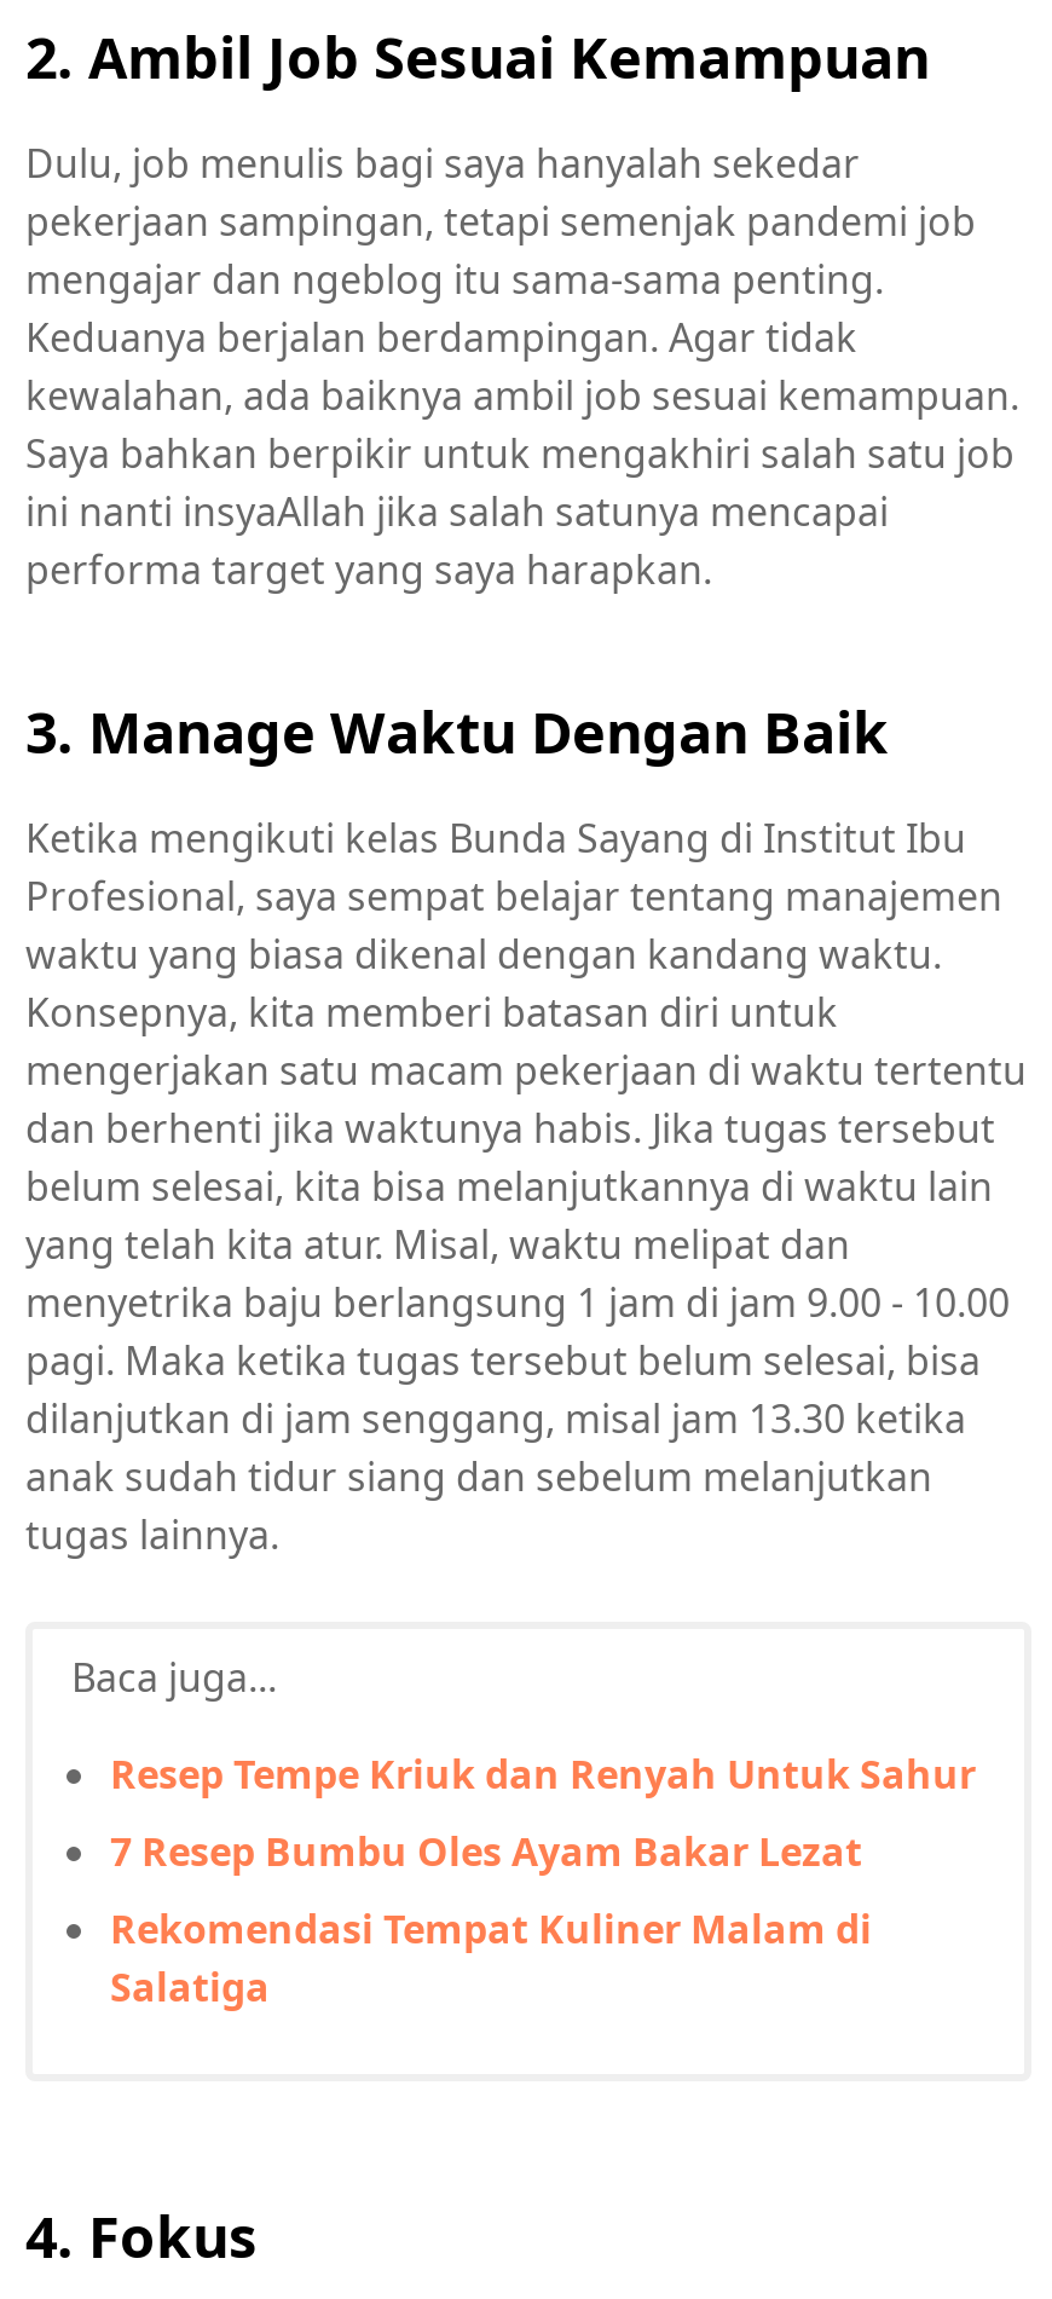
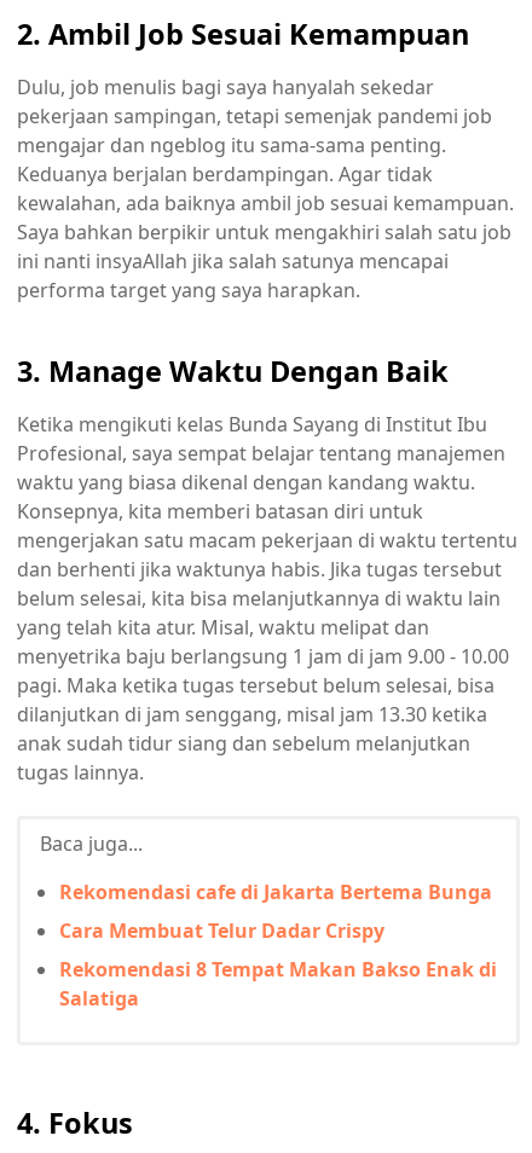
- Resep Tempe Kriuk dan Renyah Untuk Sahur
+ Rekomendasi cafe di Jakarta Bertema Bunga

- 7 Resep Bumbu Oles Ayam Bakar Lezat
+ Cara Membuat Telur Dadar Crispy

- Rekomendasi Tempat Kuliner Malam di
+ Rekomendasi 8 Tempat Makan Bakso Enak di
